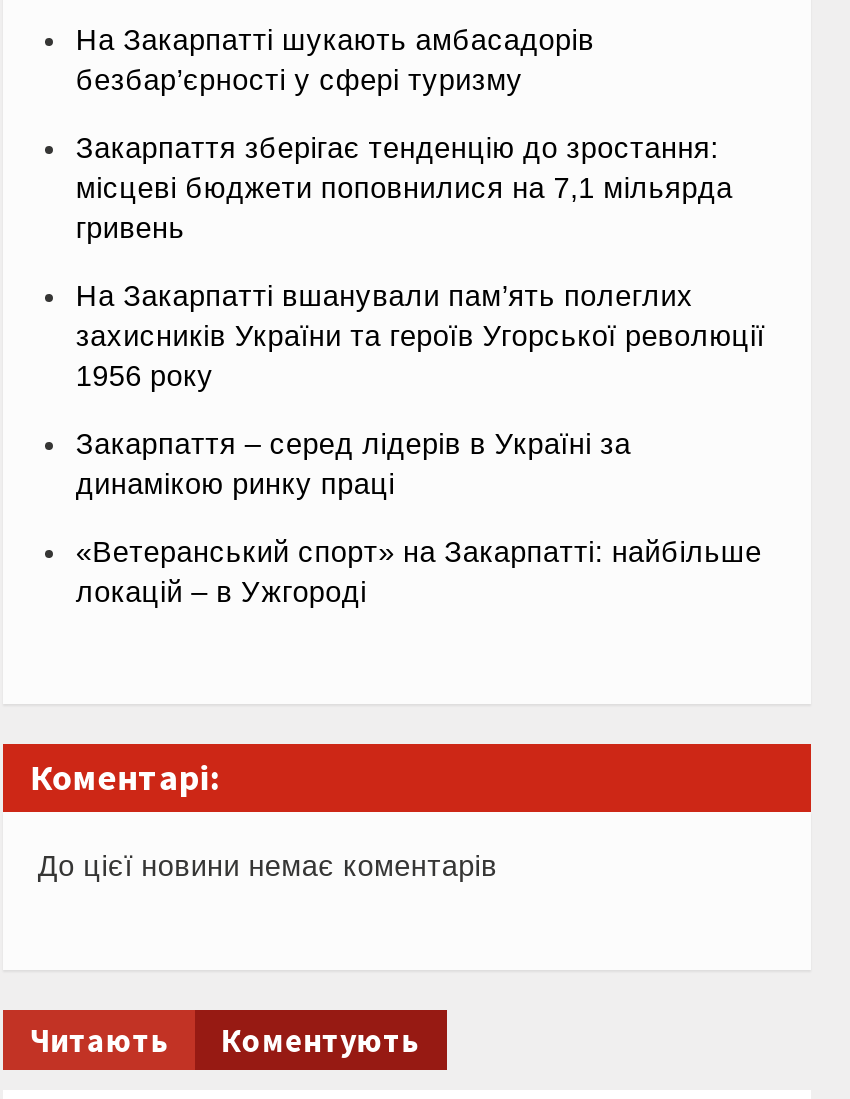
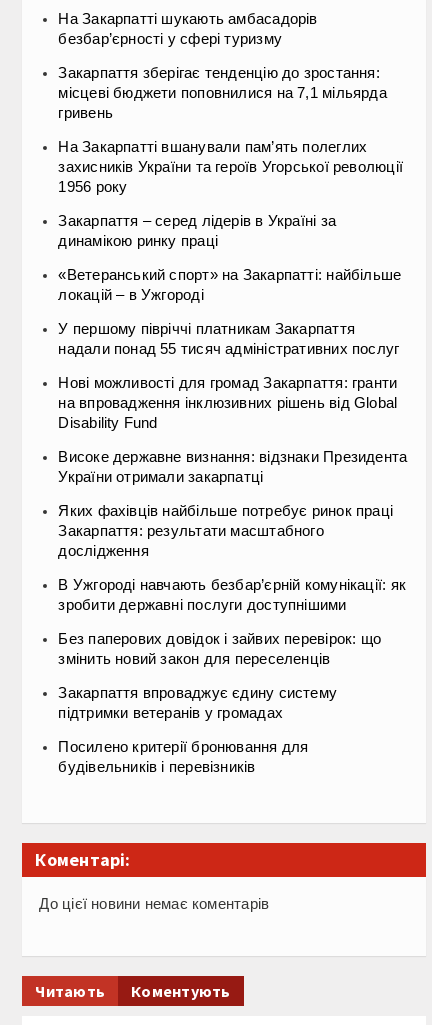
+ У першому півріччі платникам Закарпаття
+ надали понад 55 тисяч адміністративних послуг
+ Нові можливості для громад Закарпаття: гранти
+ на впровадження інклюзивних рішень від Global
+ Disability Fund
+ Високе державне визнання: відзнаки Президента
+ України отримали закарпатці
+ Яких фахівців найбільше потребує ринок праці
+ Закарпаття: результати масштабного
+ дослідження
+ В Ужгороді навчають безбар’єрній комунікації: як
+ зробити державні послуги доступнішими
+ Без паперових довідок і зайвих перевірок: що
+ змінить новий закон для переселенців
+ Закарпаття впроваджує єдину систему
+ підтримки ветеранів у громадах
+ Посилено критерії бронювання для
+ будівельників і перевізників
